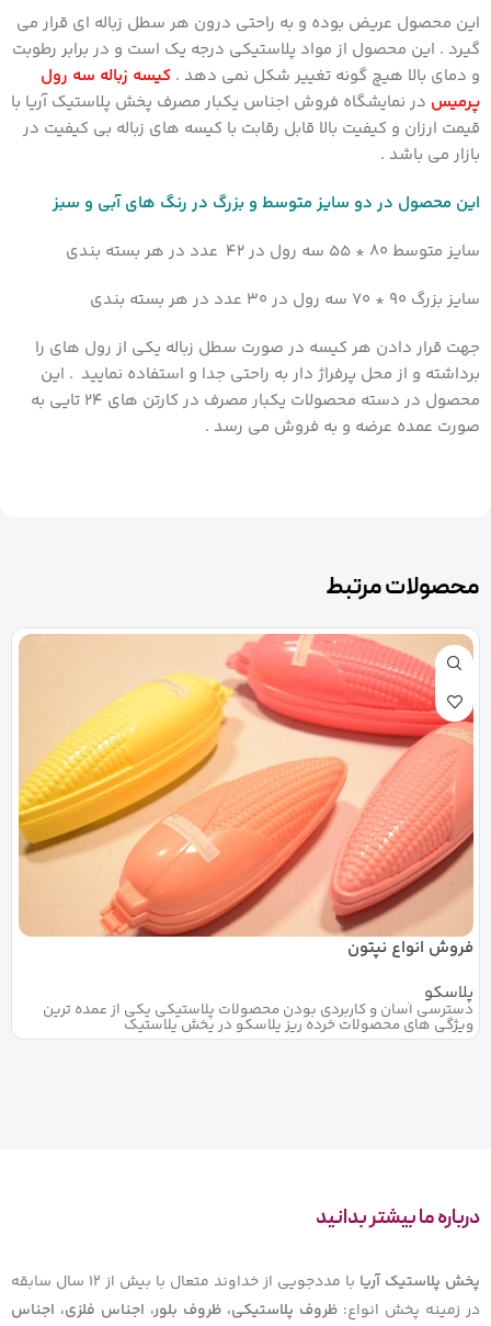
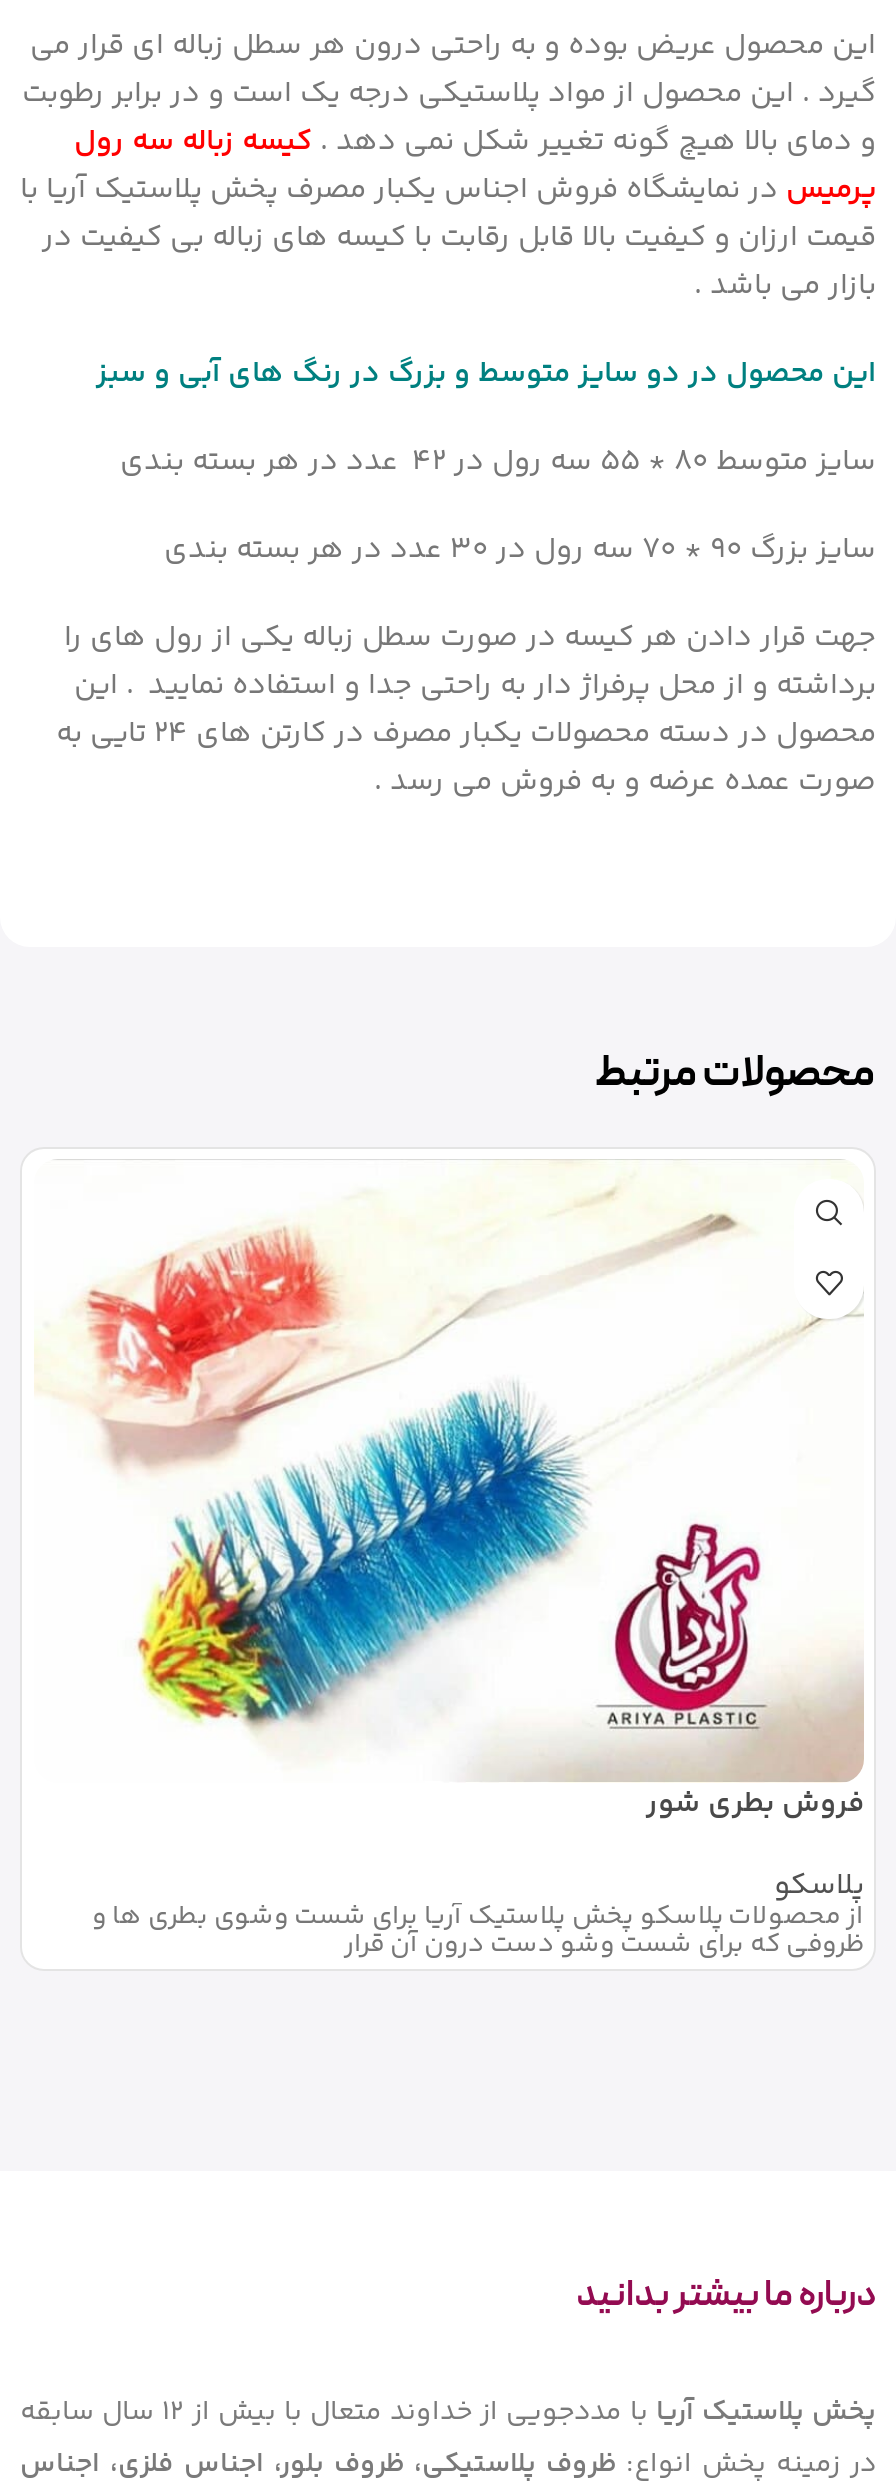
- [image]
- فروش انواع نپتون
+ [image]
+ فروش بطری شور

- دسترسی آسان و کاربردی بودن محصولات پلاستیکی یکی از عمده ترین
- ویژگی های محصولات خرده ریز پلاسکو در پخش پلاستیک
+ از محصولات پلاسکو پخش پلاستیک آریا برای شست وشوی بطری ها و
+ ظروفی که برای شست وشو دست درون آن قرار
